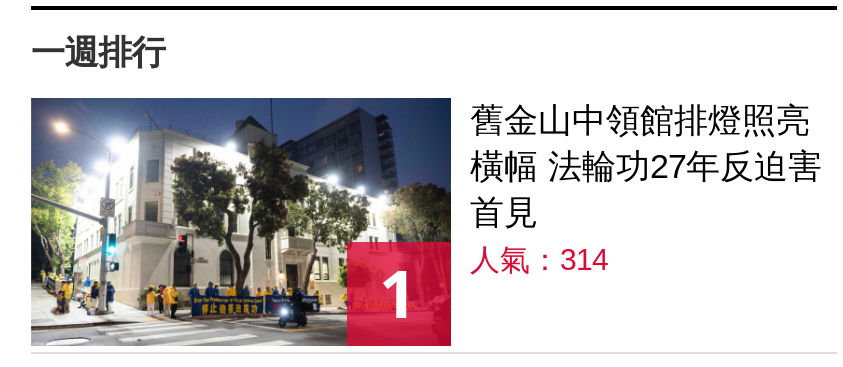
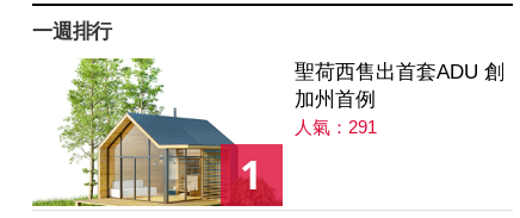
- [image]
- 舊金山中領館排燈照亮
- 橫幅 法輪功27年反迫害
- 首見
- 人氣：314
+ [image]
+ 聖荷西售出首套ADU 創
+ 加州首例
+ 人氣：291
